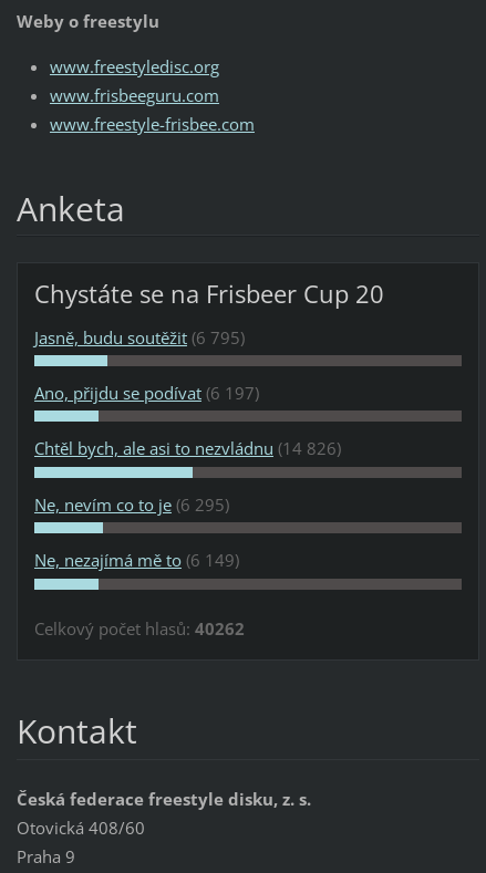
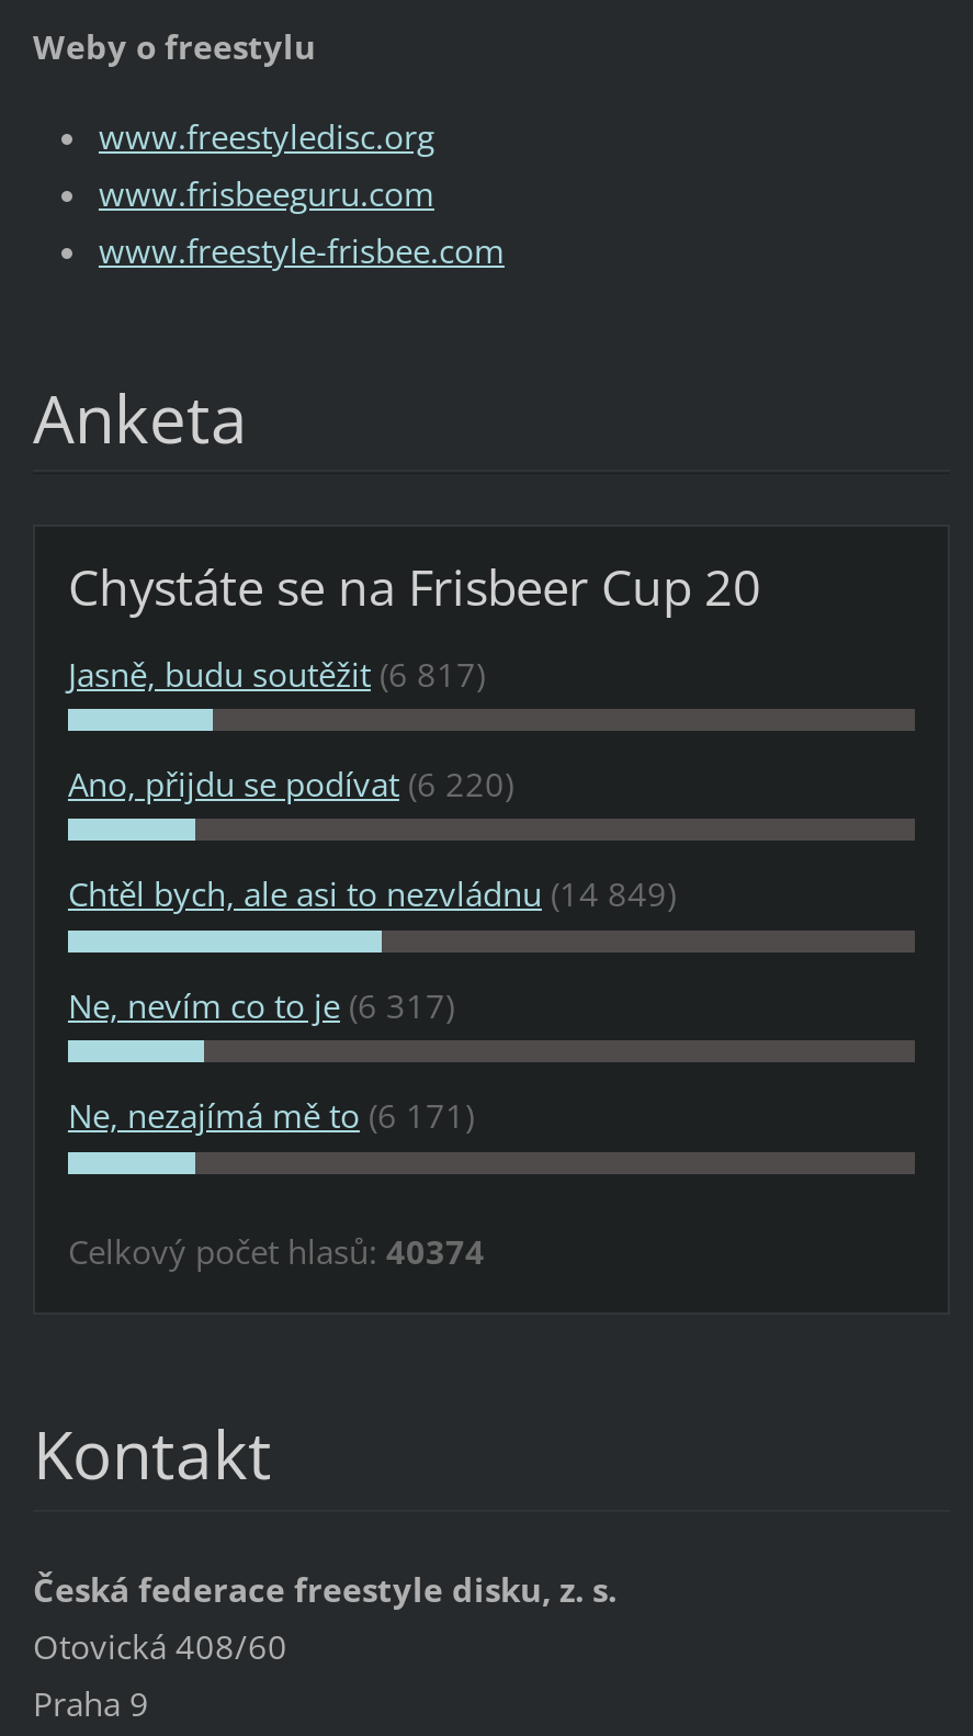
- Jasně, budu soutěžit (6 795)
+ Jasně, budu soutěžit (6 817)

- Ano, přijdu se podívat (6 197)
+ Ano, přijdu se podívat (6 220)

- Chtěl bych, ale asi to nezvládnu (14 826)
+ Chtěl bych, ale asi to nezvládnu (14 849)

- Ne, nevím co to je (6 295)
+ Ne, nevím co to je (6 317)

- Ne, nezajímá mě to (6 149)
+ Ne, nezajímá mě to (6 171)

- Celkový počet hlasů: 40262
+ Celkový počet hlasů: 40374
